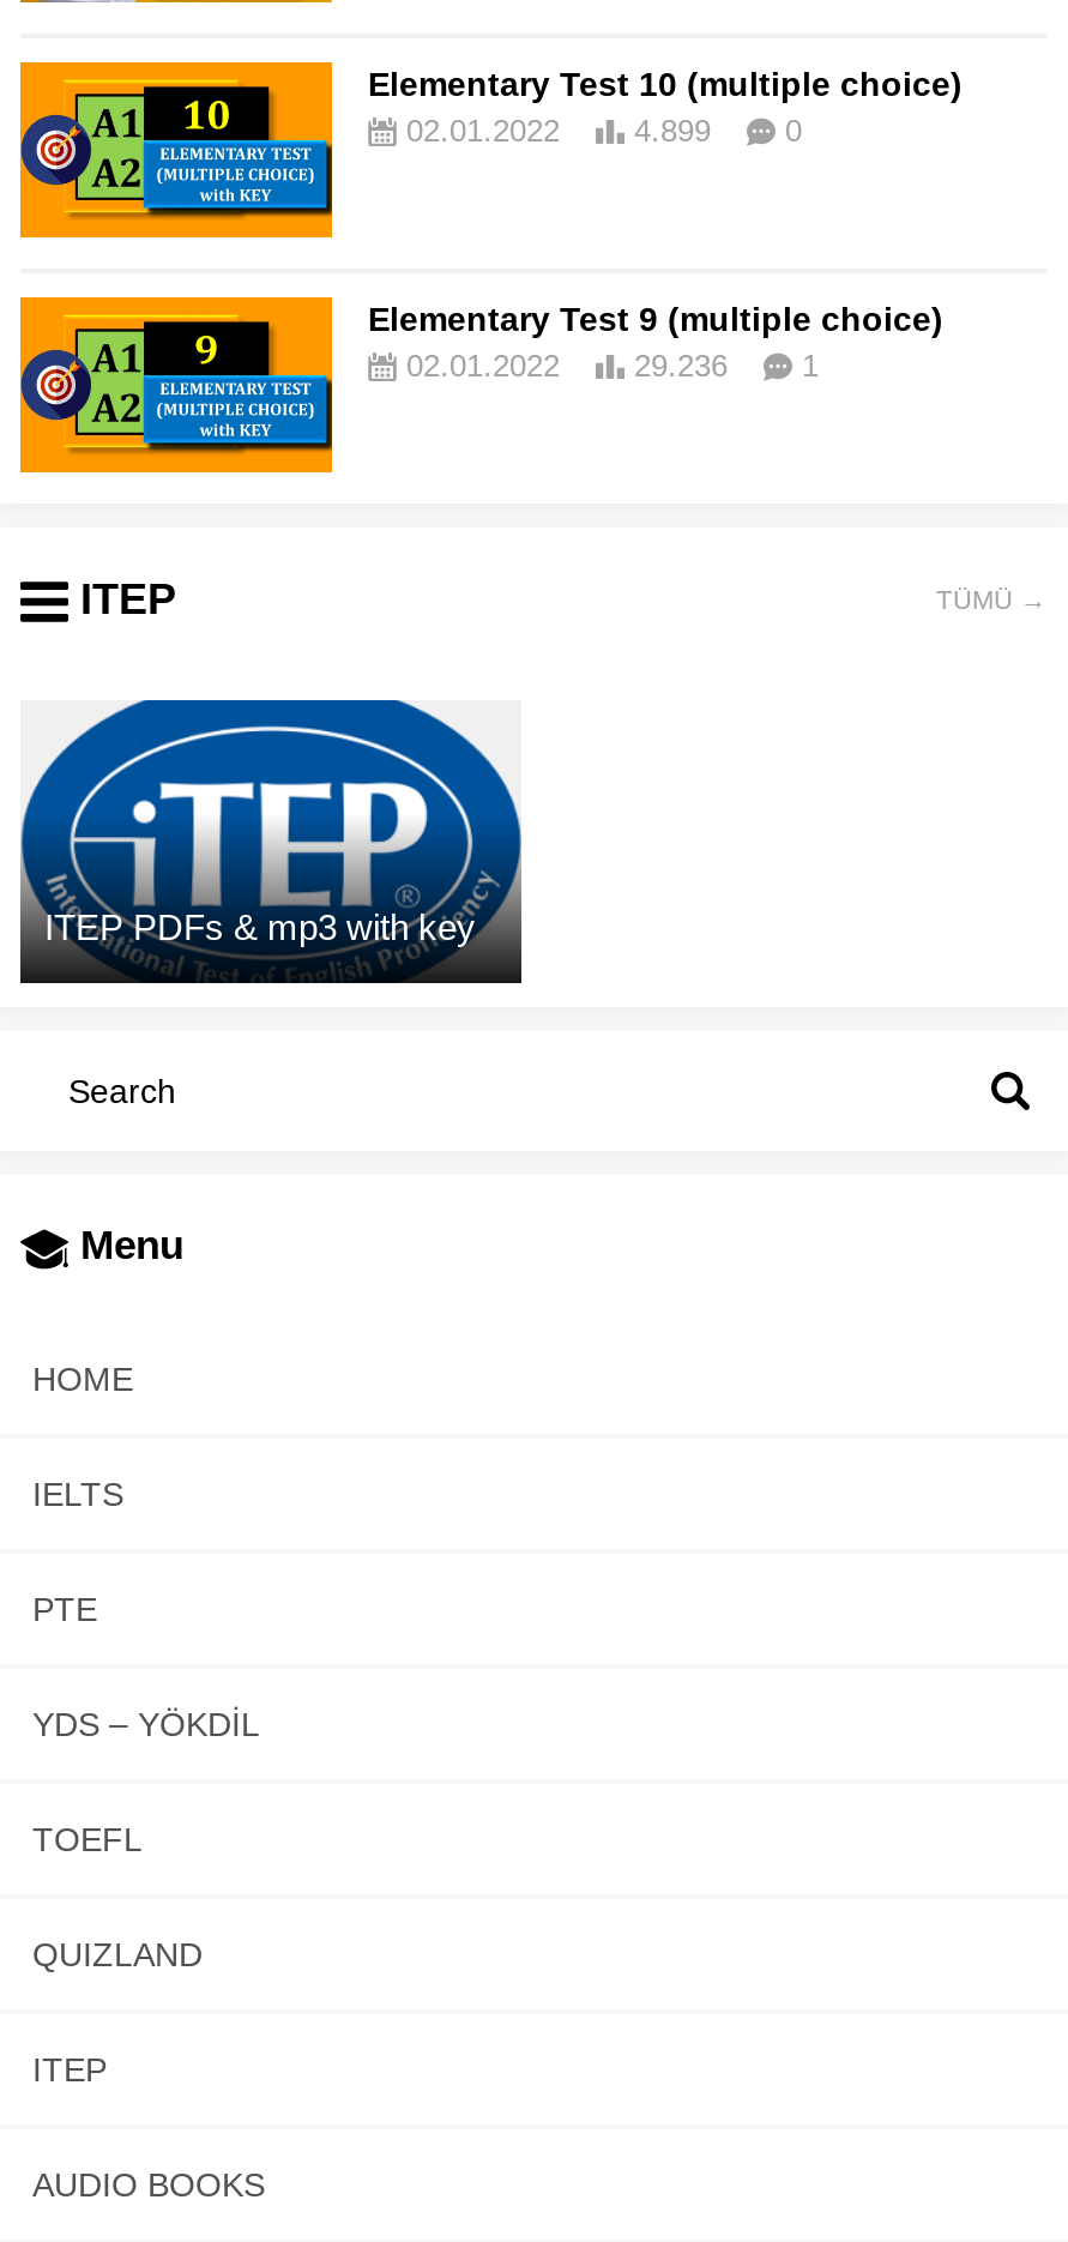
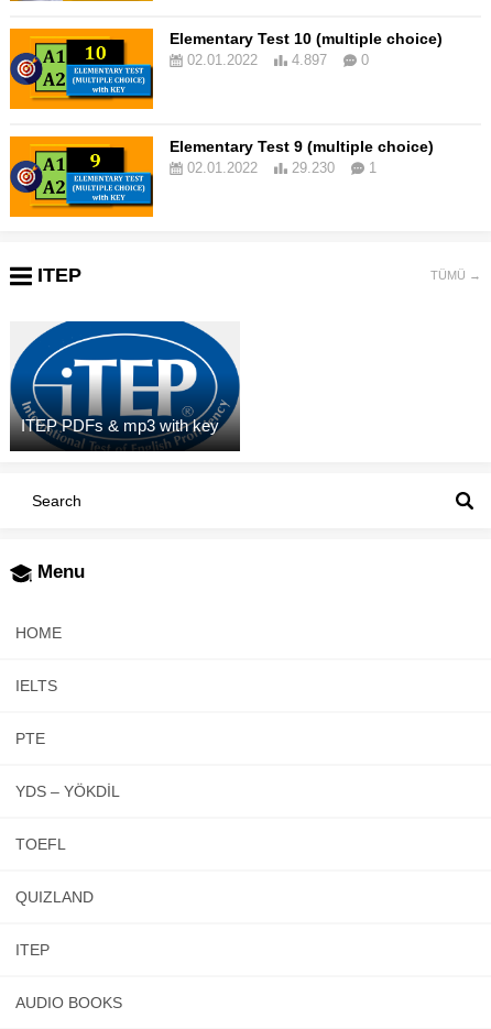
- 4.899
+ 4.897

- 29.236
+ 29.230
